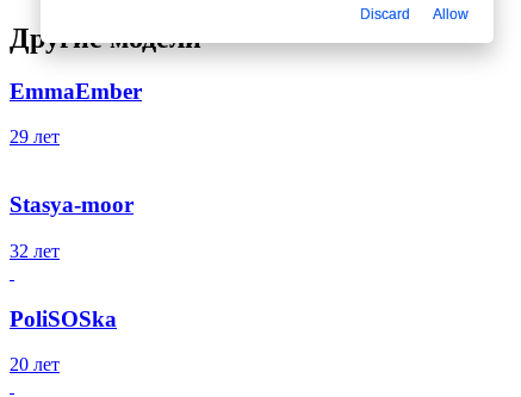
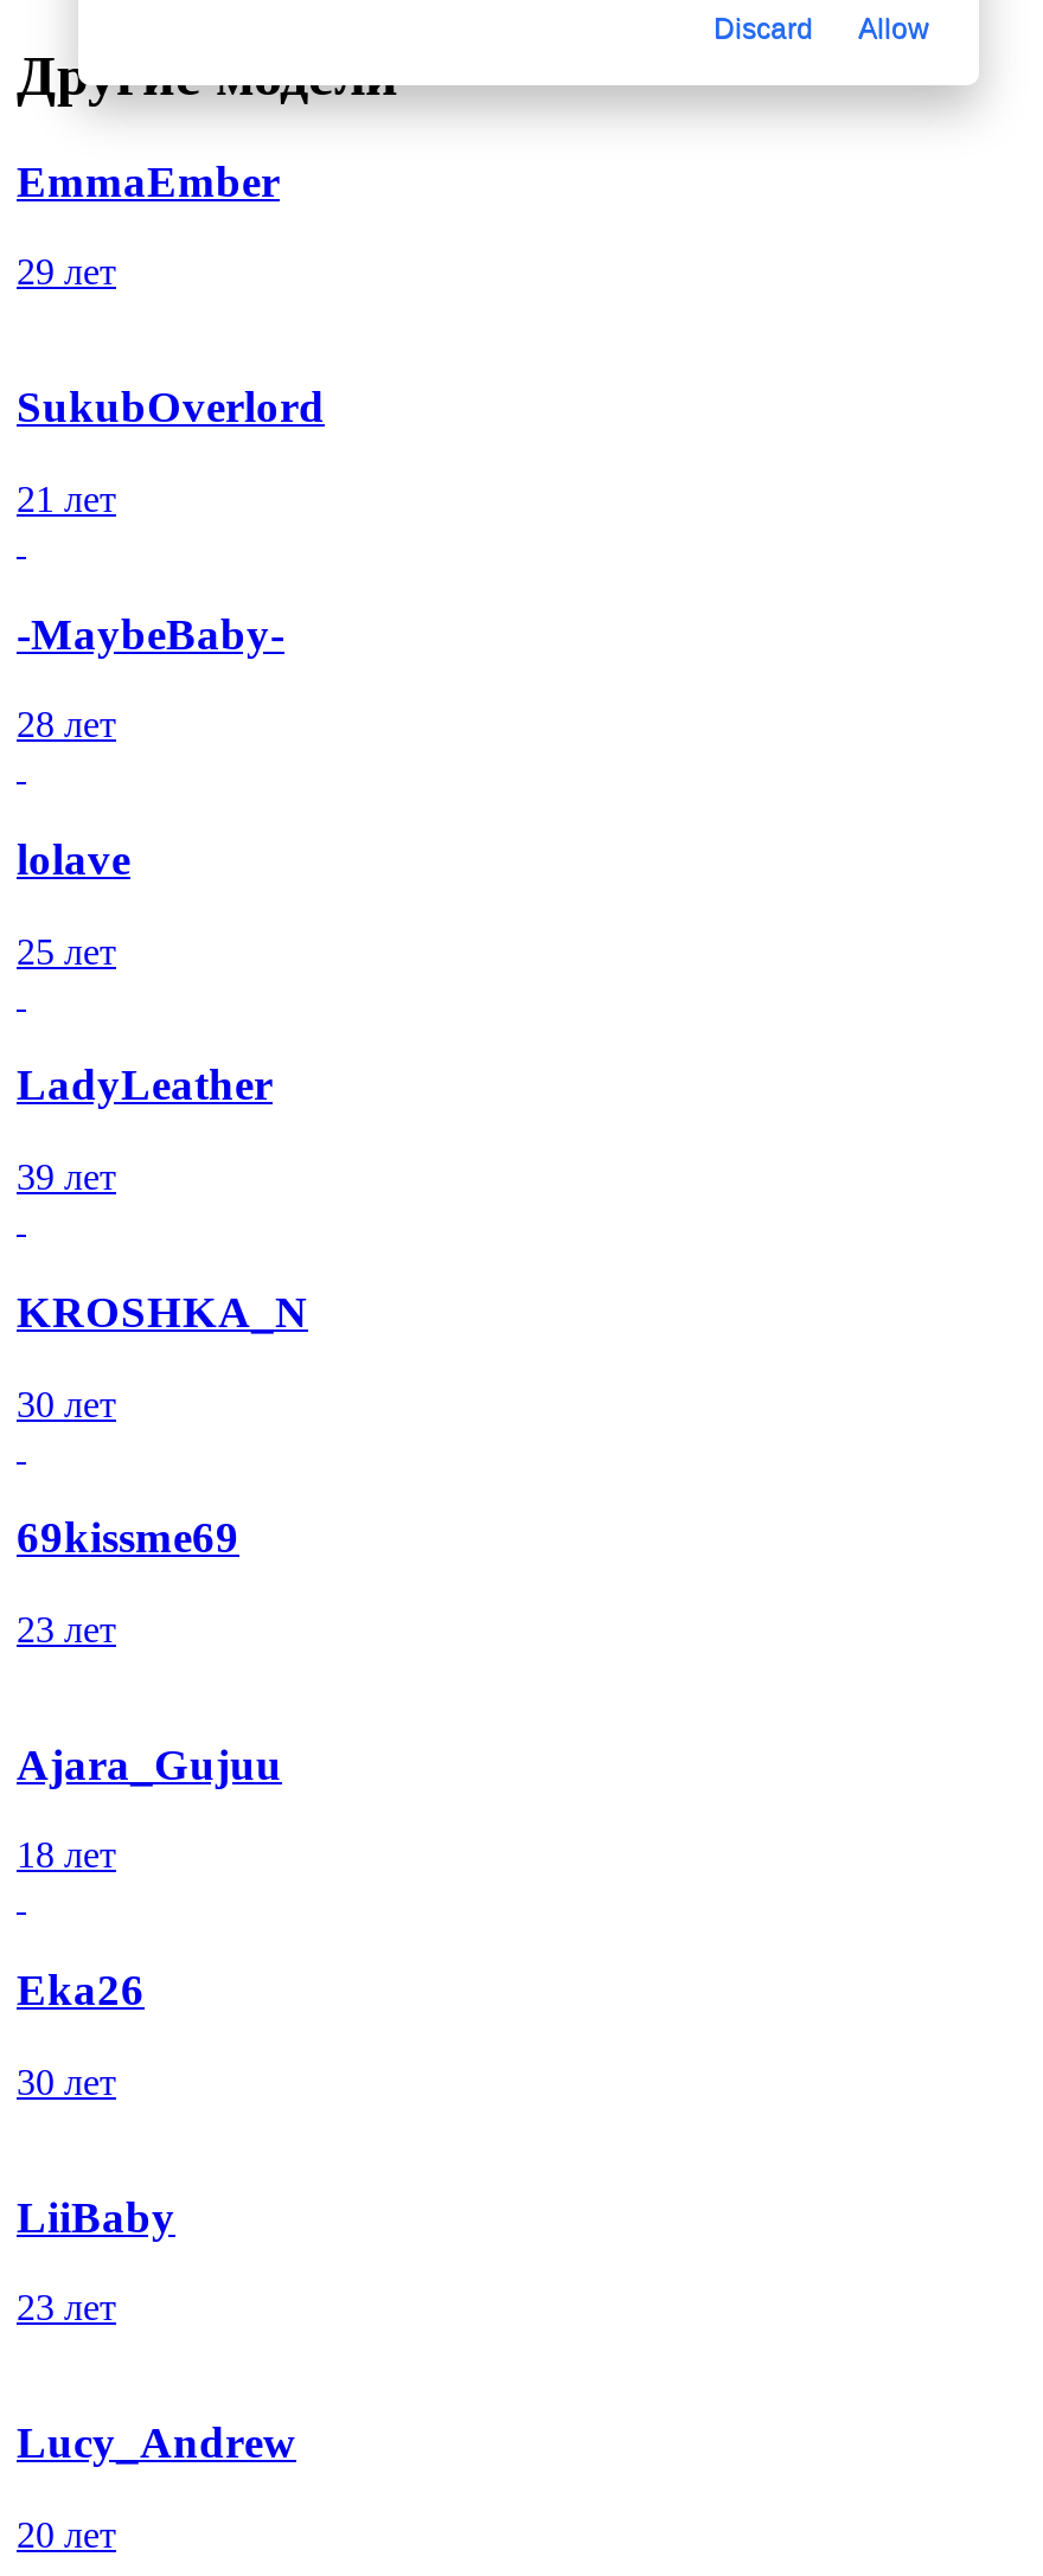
- Stasya-moor
- 32 лет
- PoliSOSka
+ SukubOverlord
+ 21 лет
+ -MaybeBaby-
+ 28 лет
+ lolave
+ 25 лет
+ LadyLeather
+ 39 лет
+ KROSHKA_N
+ 30 лет
+ 69kissme69
+ 23 лет
+ Ajara_Gujuu
+ 18 лет
+ Eka26
+ 30 лет
+ LiiBaby
+ 23 лет
+ Lucy_Andrew
